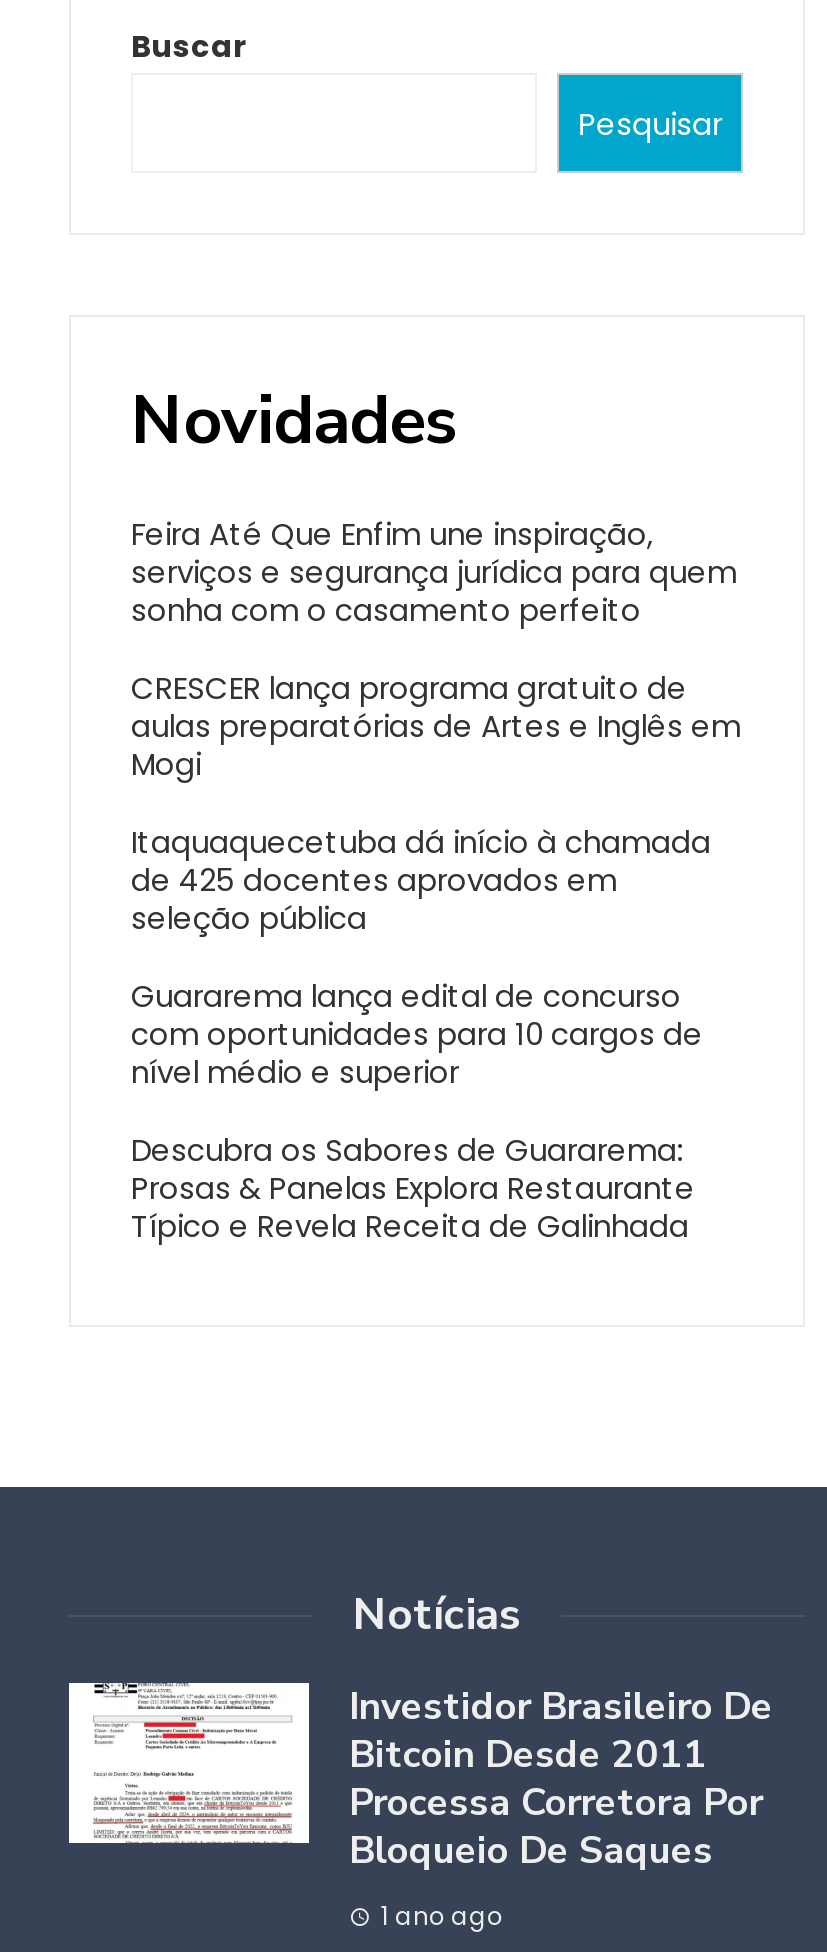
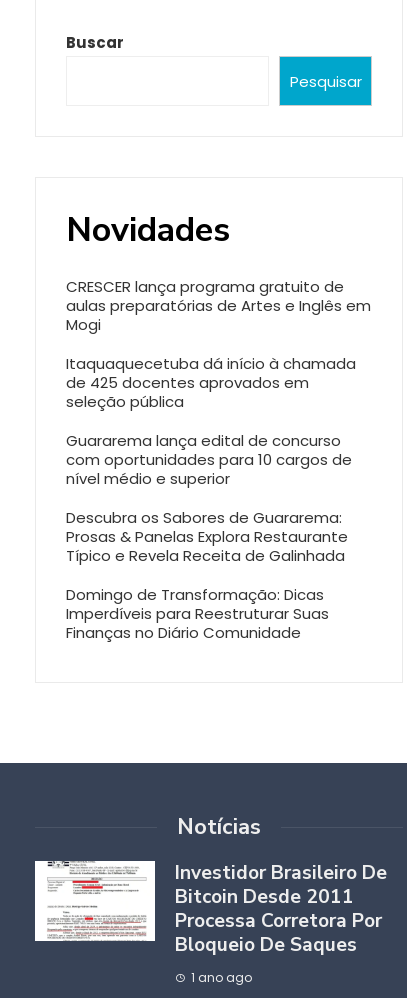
- Feira Até Que Enfim une inspiração,
- serviços e segurança jurídica para quem
- sonha com o casamento perfeito

moved up: CRESCER lança programa gratuito de | aulas preparatórias de Artes e Inglês em | Mogi | ... | Prosas & Panelas Explora Restaurante | Típico e Revela Receita de Galinhada

+ Domingo de Transformação: Dicas
+ Imperdíveis para Reestruturar Suas
+ Finanças no Diário Comunidade
